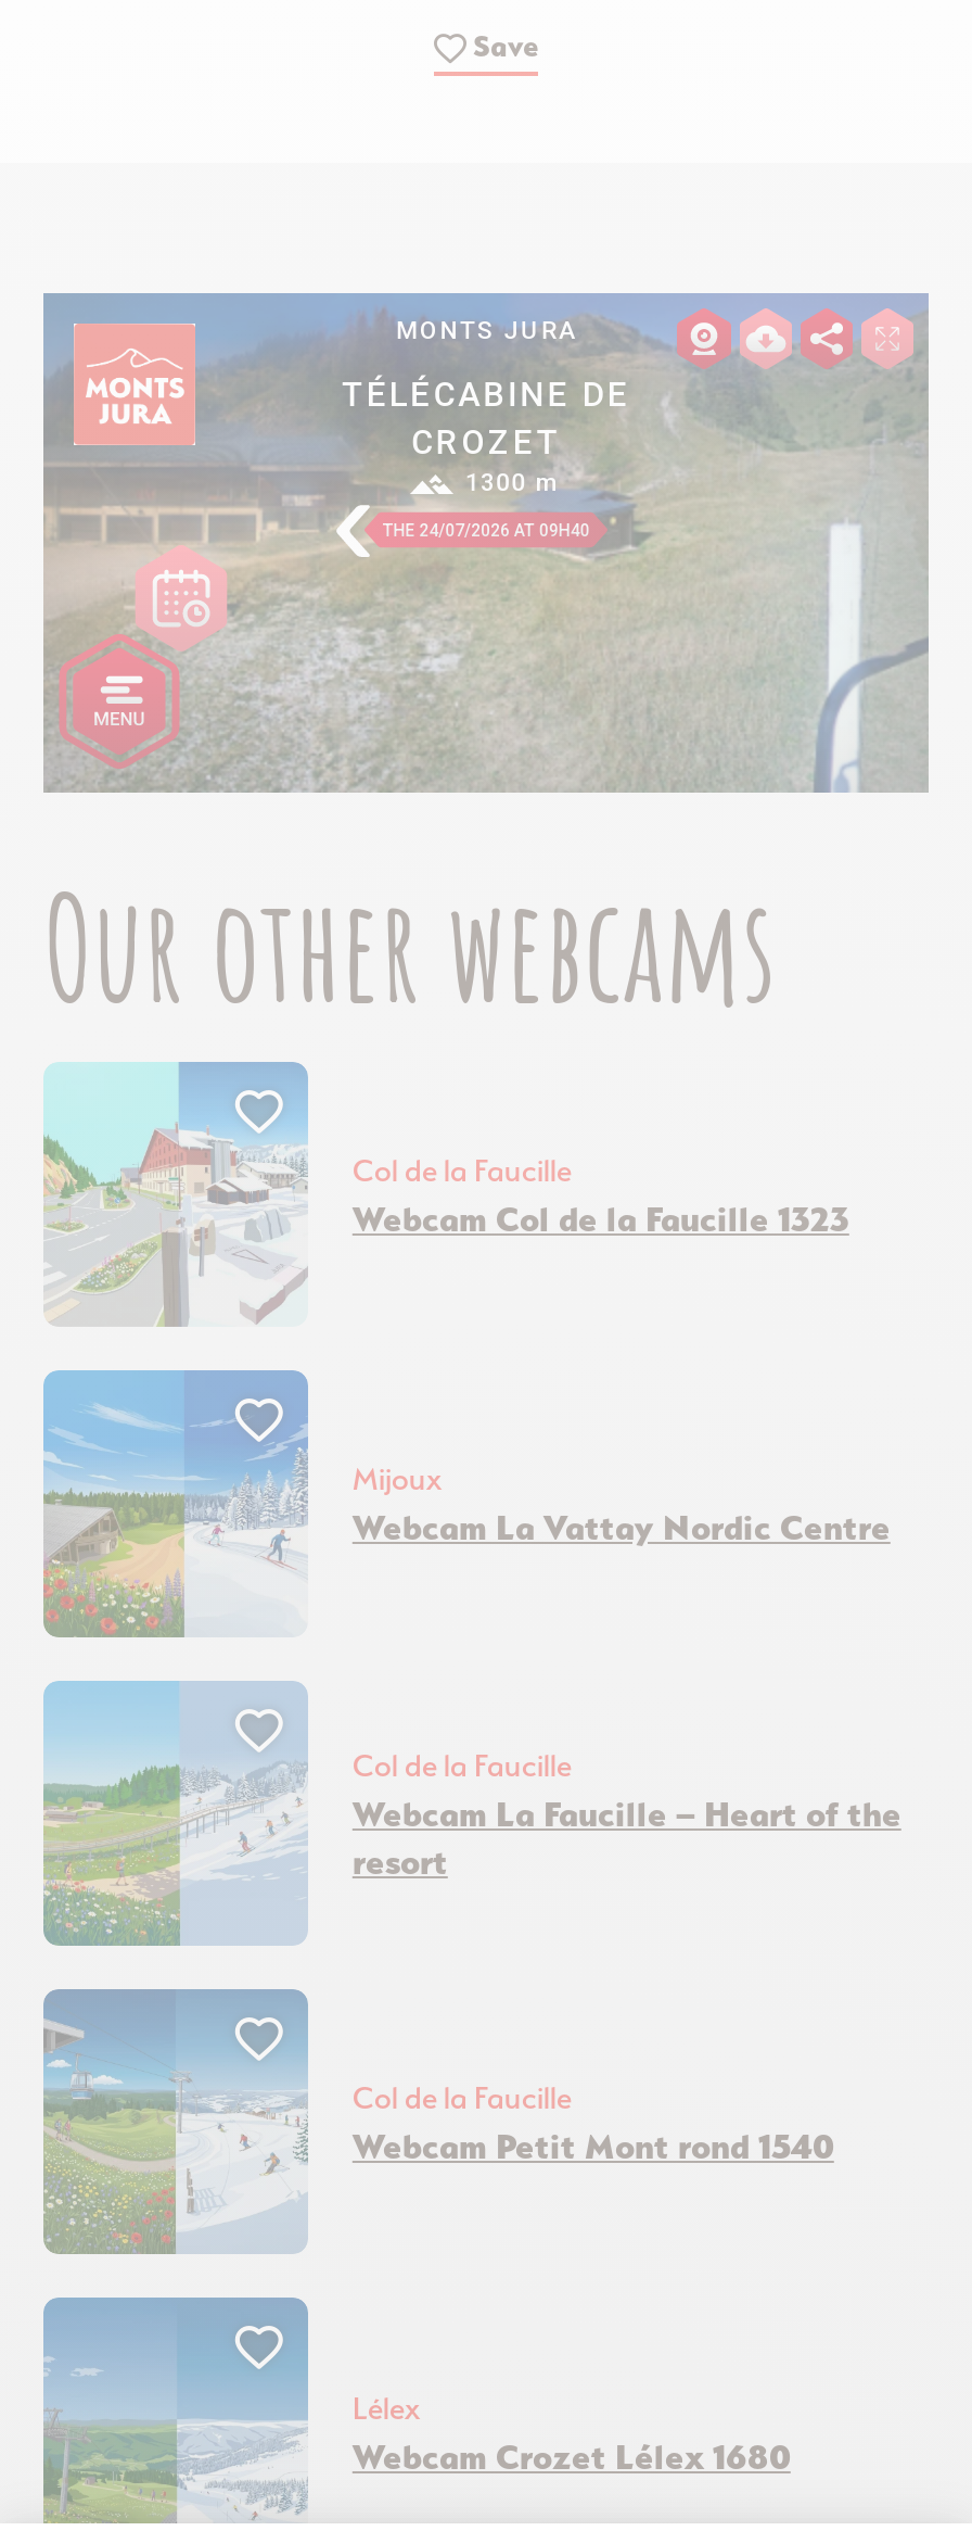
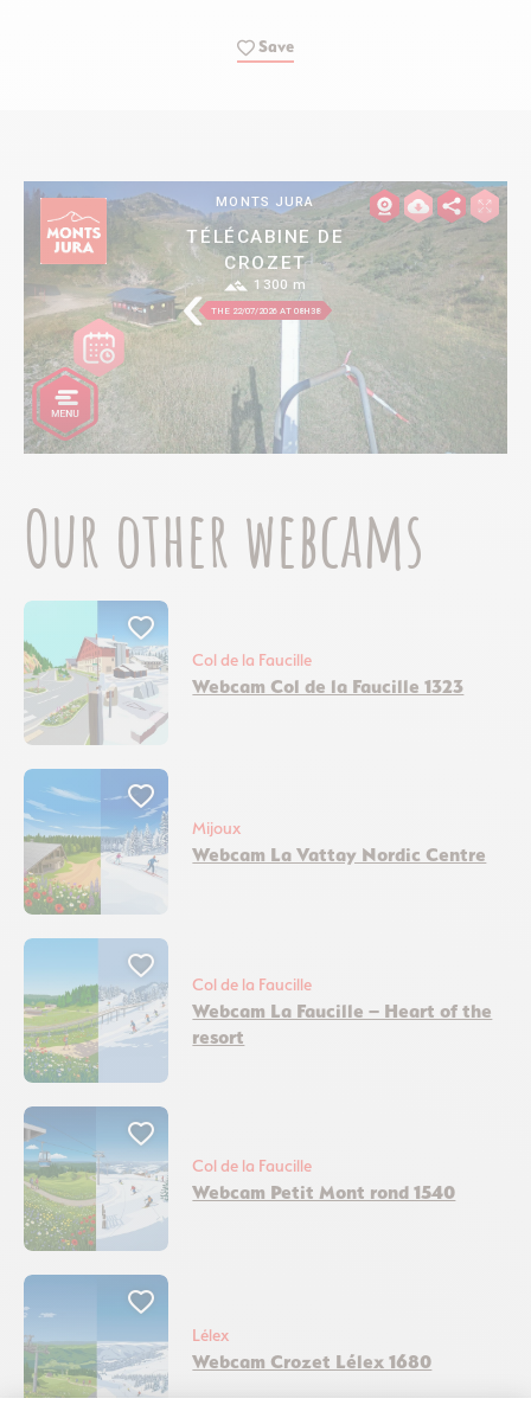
- [image]
+ [image]
